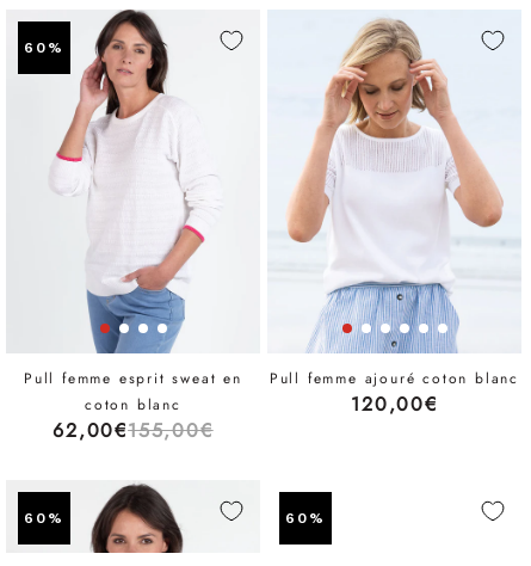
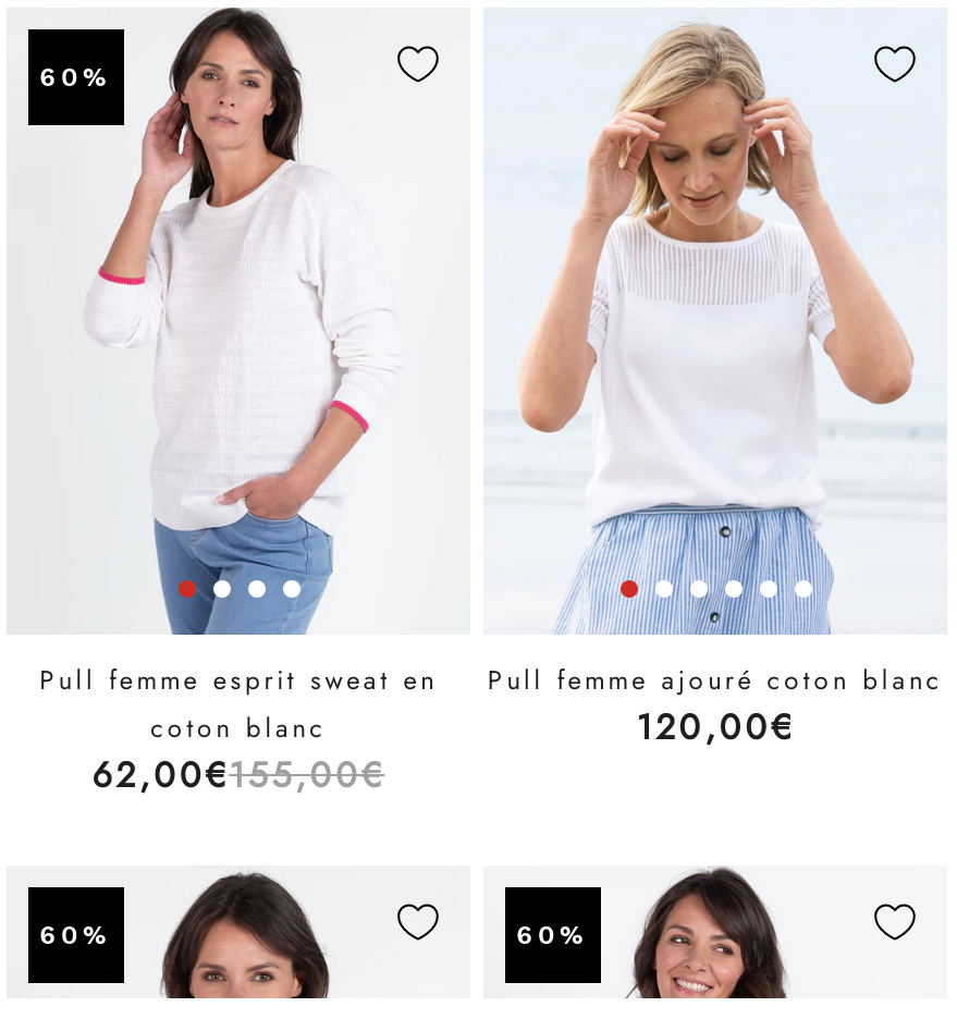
+ [image]
